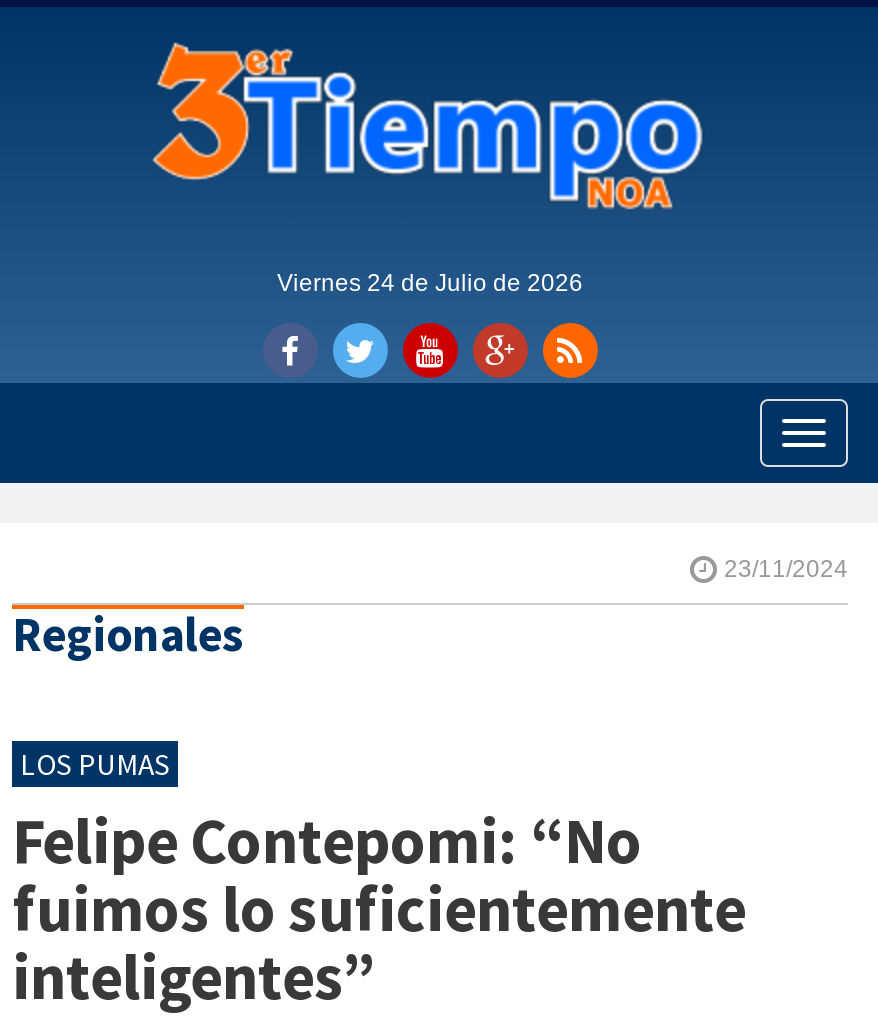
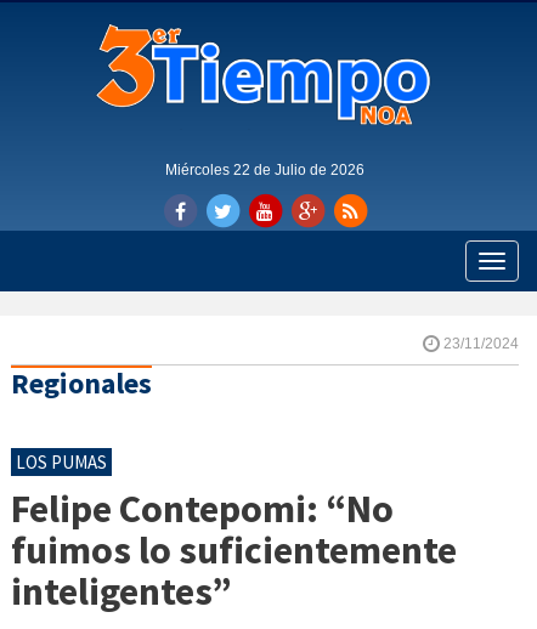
- Viernes 24 de Julio de 2026
+ Miércoles 22 de Julio de 2026
